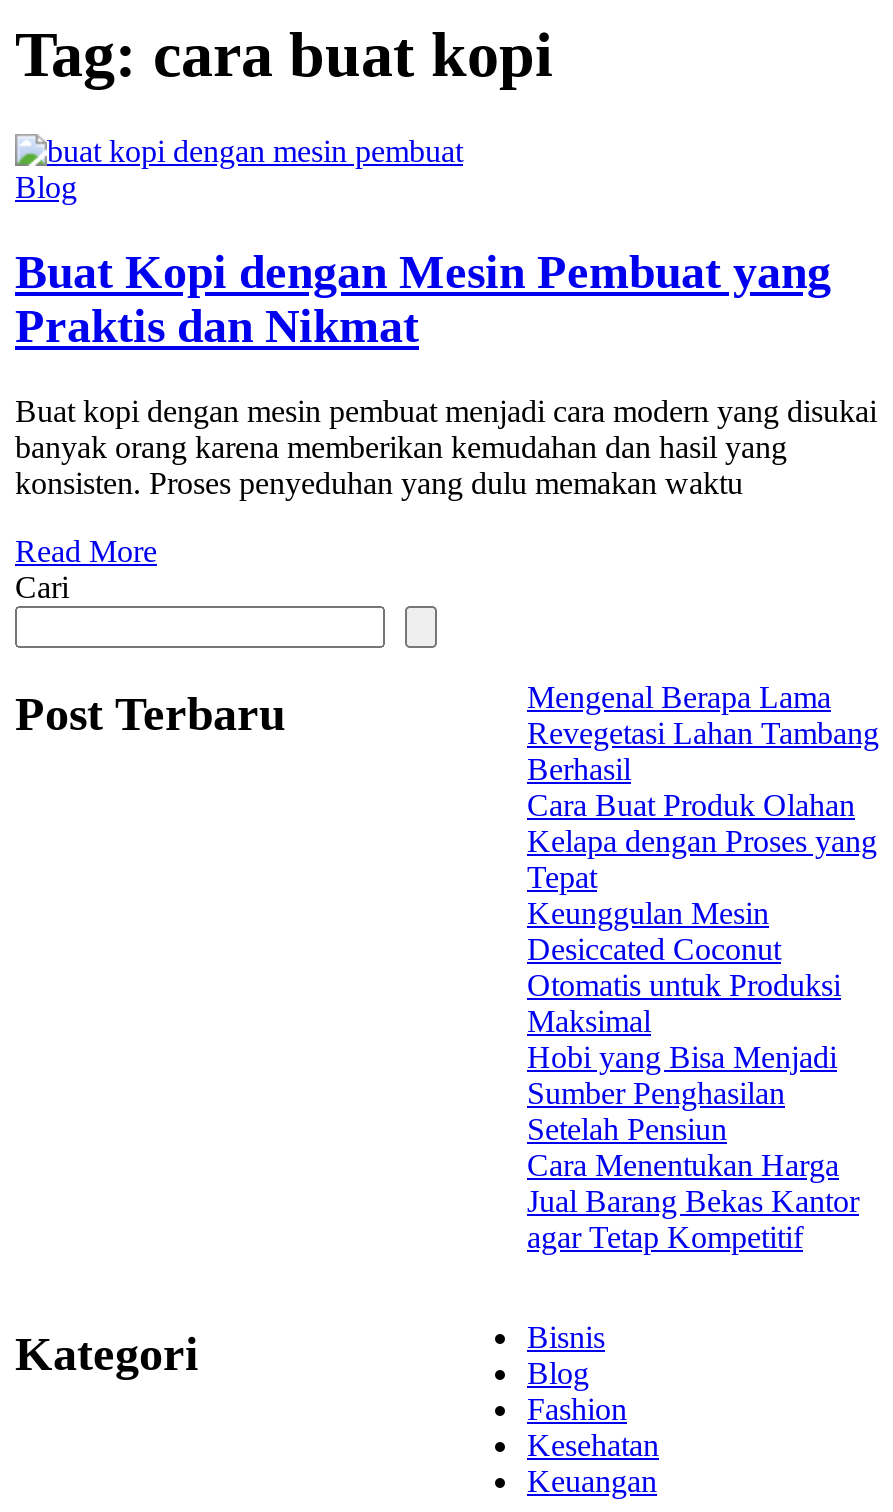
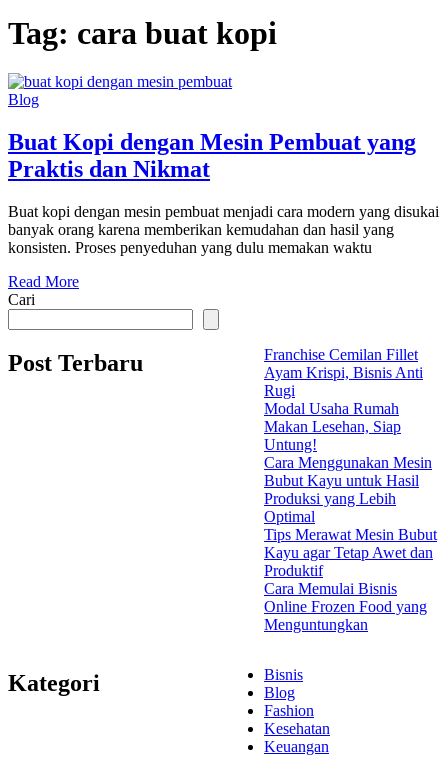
- Mengenal Berapa Lama
- Revegetasi Lahan Tambang
- Berhasil
- Cara Buat Produk Olahan
- Kelapa dengan Proses yang
- Tepat
- Keunggulan Mesin
- Desiccated Coconut
- Otomatis untuk Produksi
- Maksimal
- Hobi yang Bisa Menjadi
- Sumber Penghasilan
- Setelah Pensiun
- Cara Menentukan Harga
- Jual Barang Bekas Kantor
- agar Tetap Kompetitif
+ Franchise Cemilan Fillet
+ Ayam Krispi, Bisnis Anti
+ Rugi
+ Modal Usaha Rumah
+ Makan Lesehan, Siap
+ Untung!
+ Cara Menggunakan Mesin
+ Bubut Kayu untuk Hasil
+ Produksi yang Lebih
+ Optimal
+ Tips Merawat Mesin Bubut
+ Kayu agar Tetap Awet dan
+ Produktif
+ Cara Memulai Bisnis
+ Online Frozen Food yang
+ Menguntungkan
